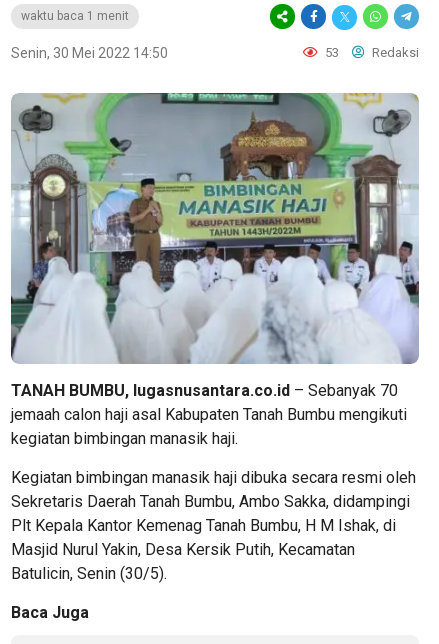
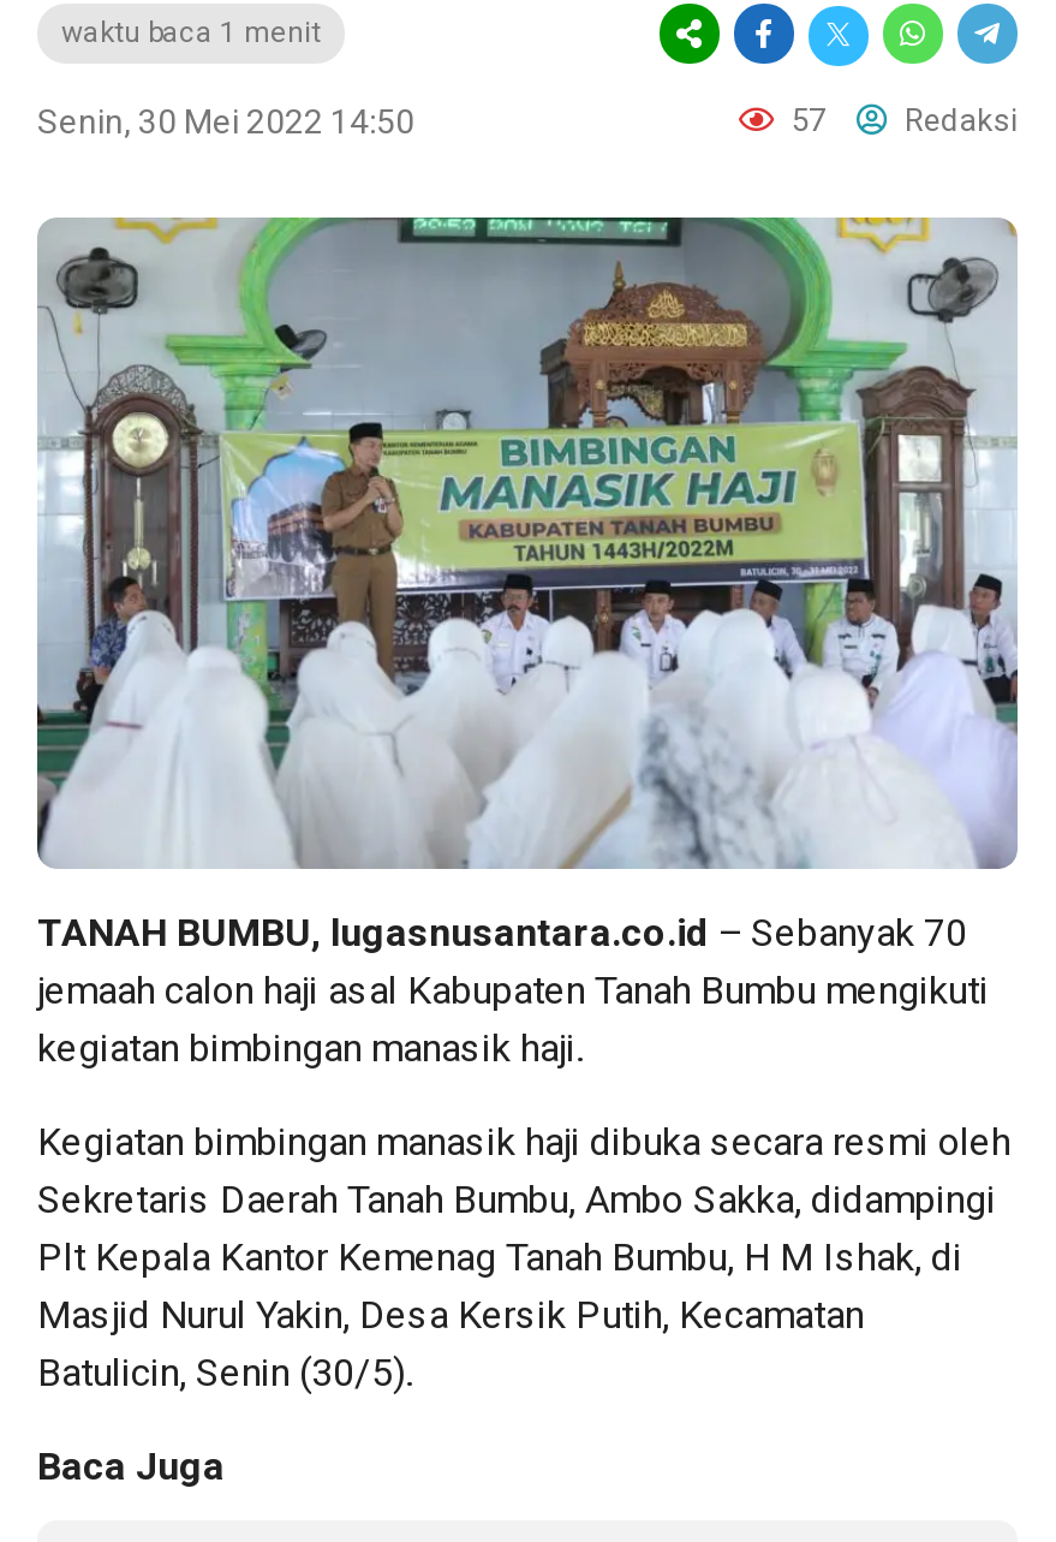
- 53 Redaksi
+ 57 Redaksi
